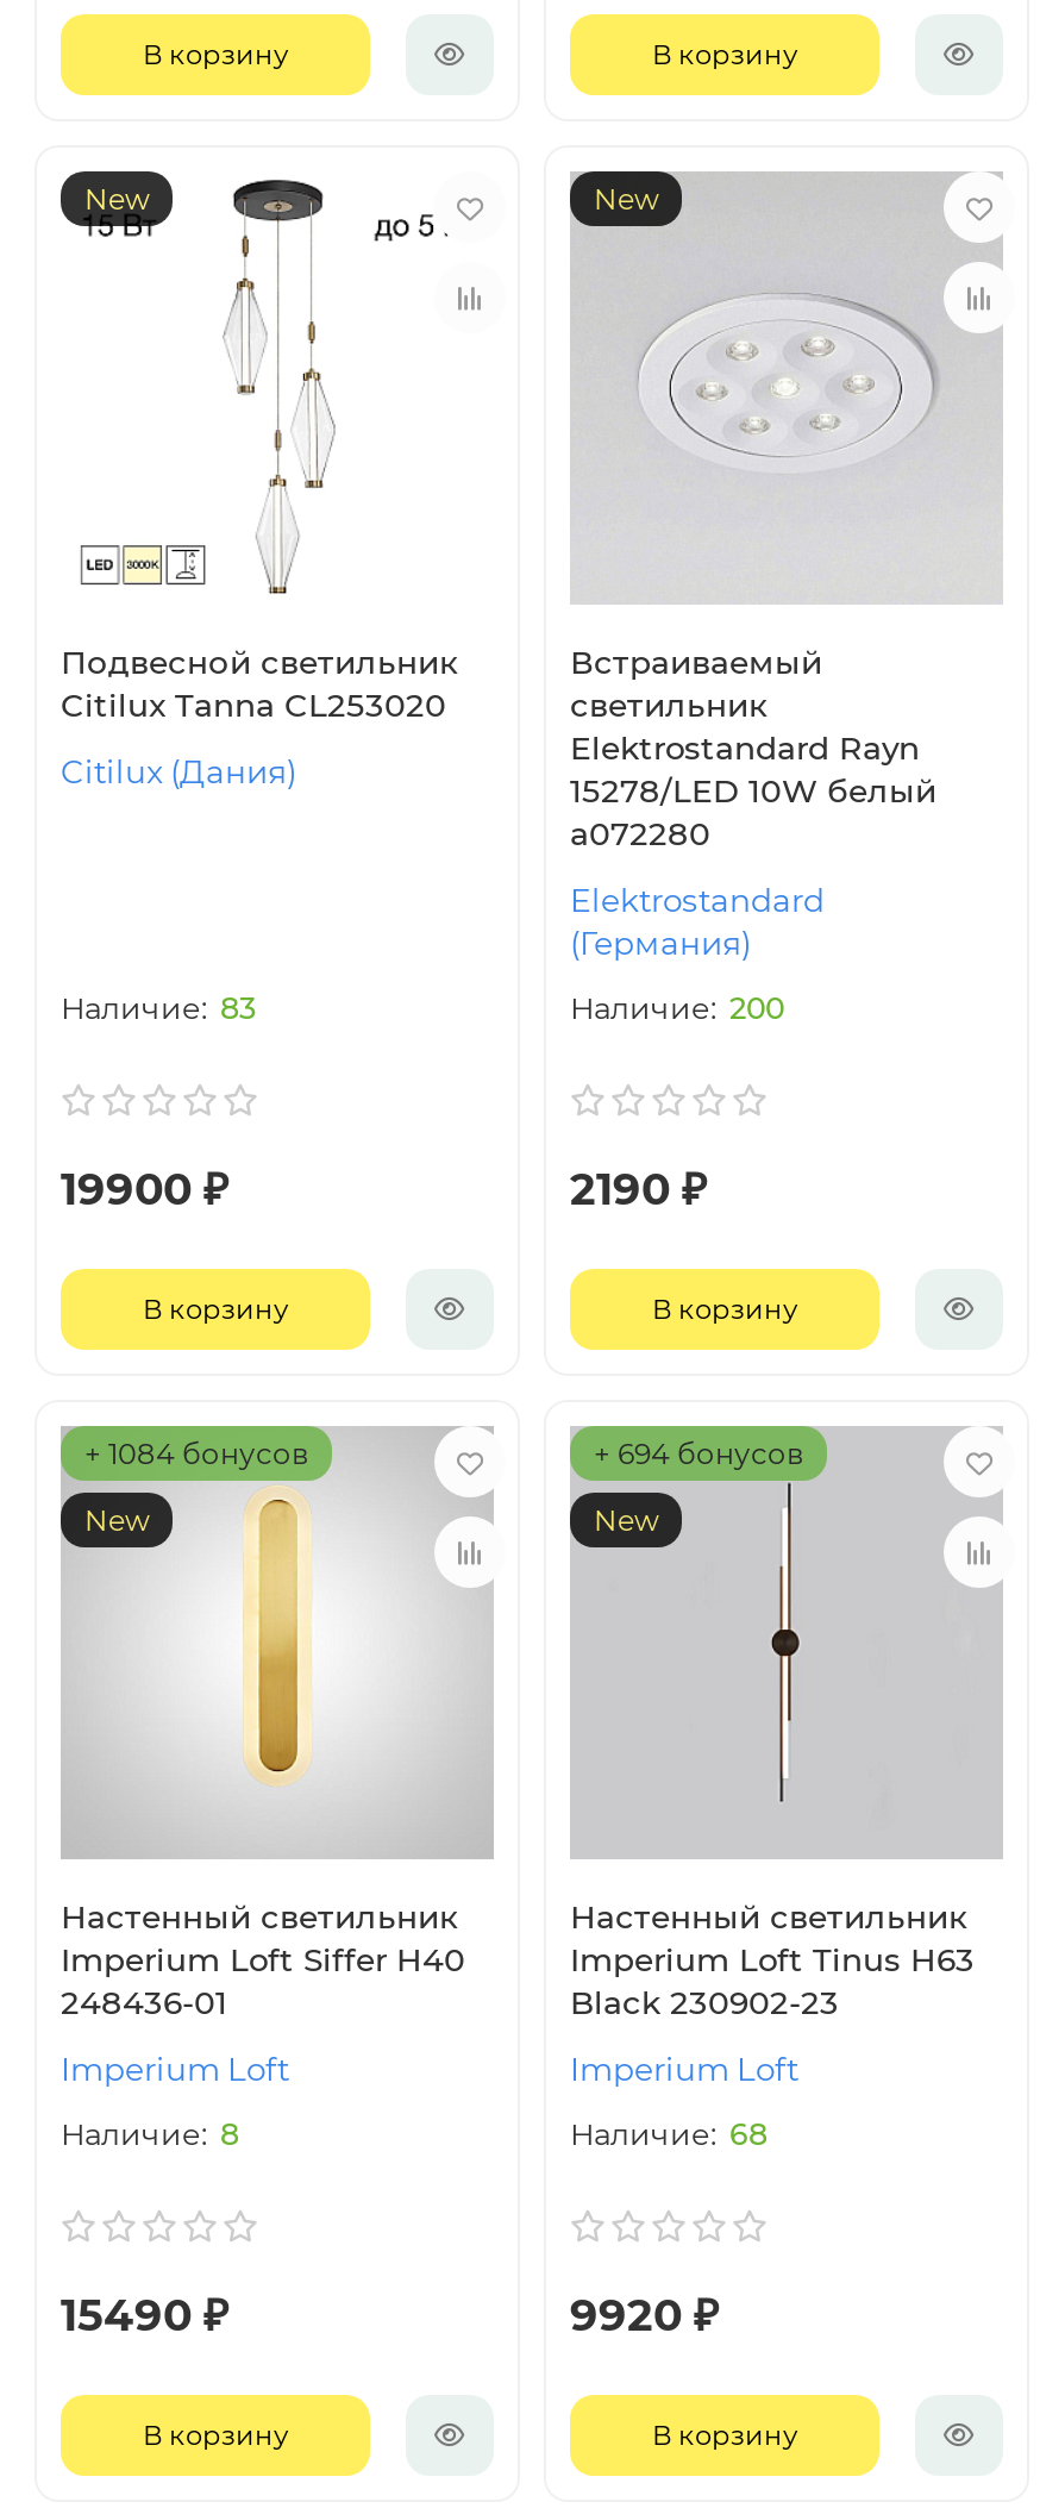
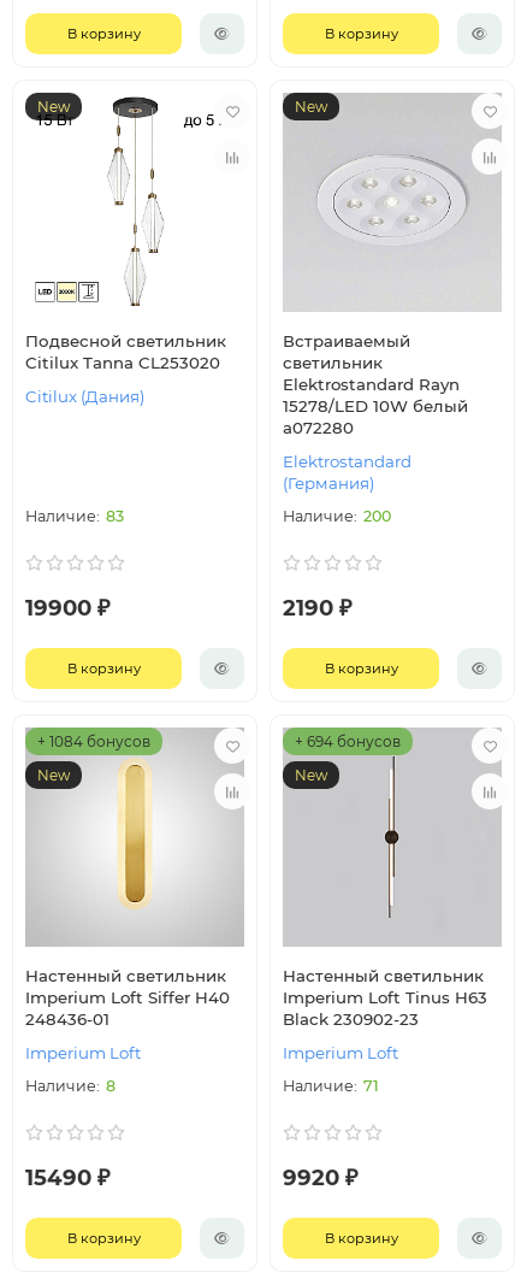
- 68
+ 71
